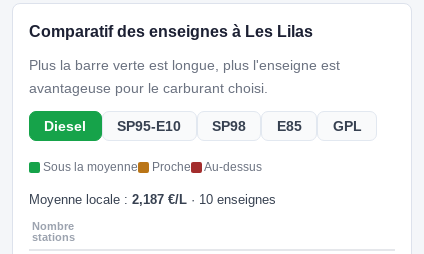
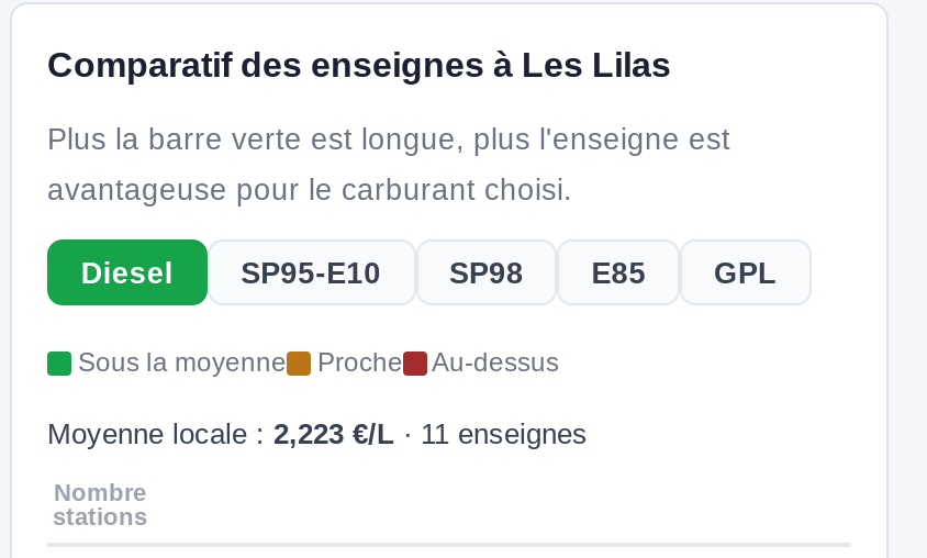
- Moyenne locale : 2,187 €/L · 10 enseignes
+ Moyenne locale : 2,223 €/L · 11 enseignes
